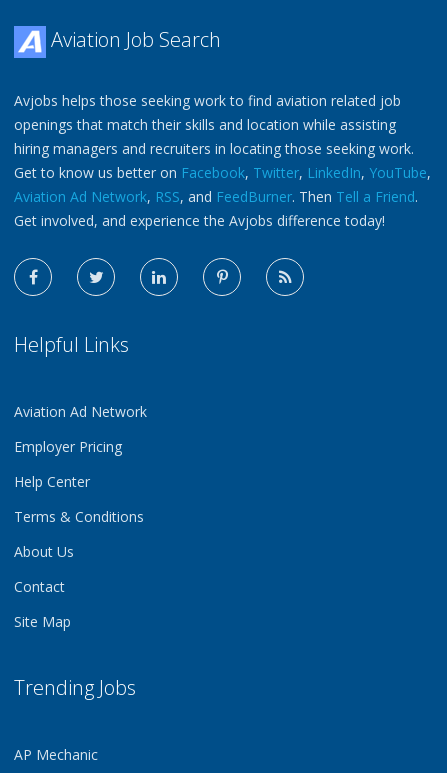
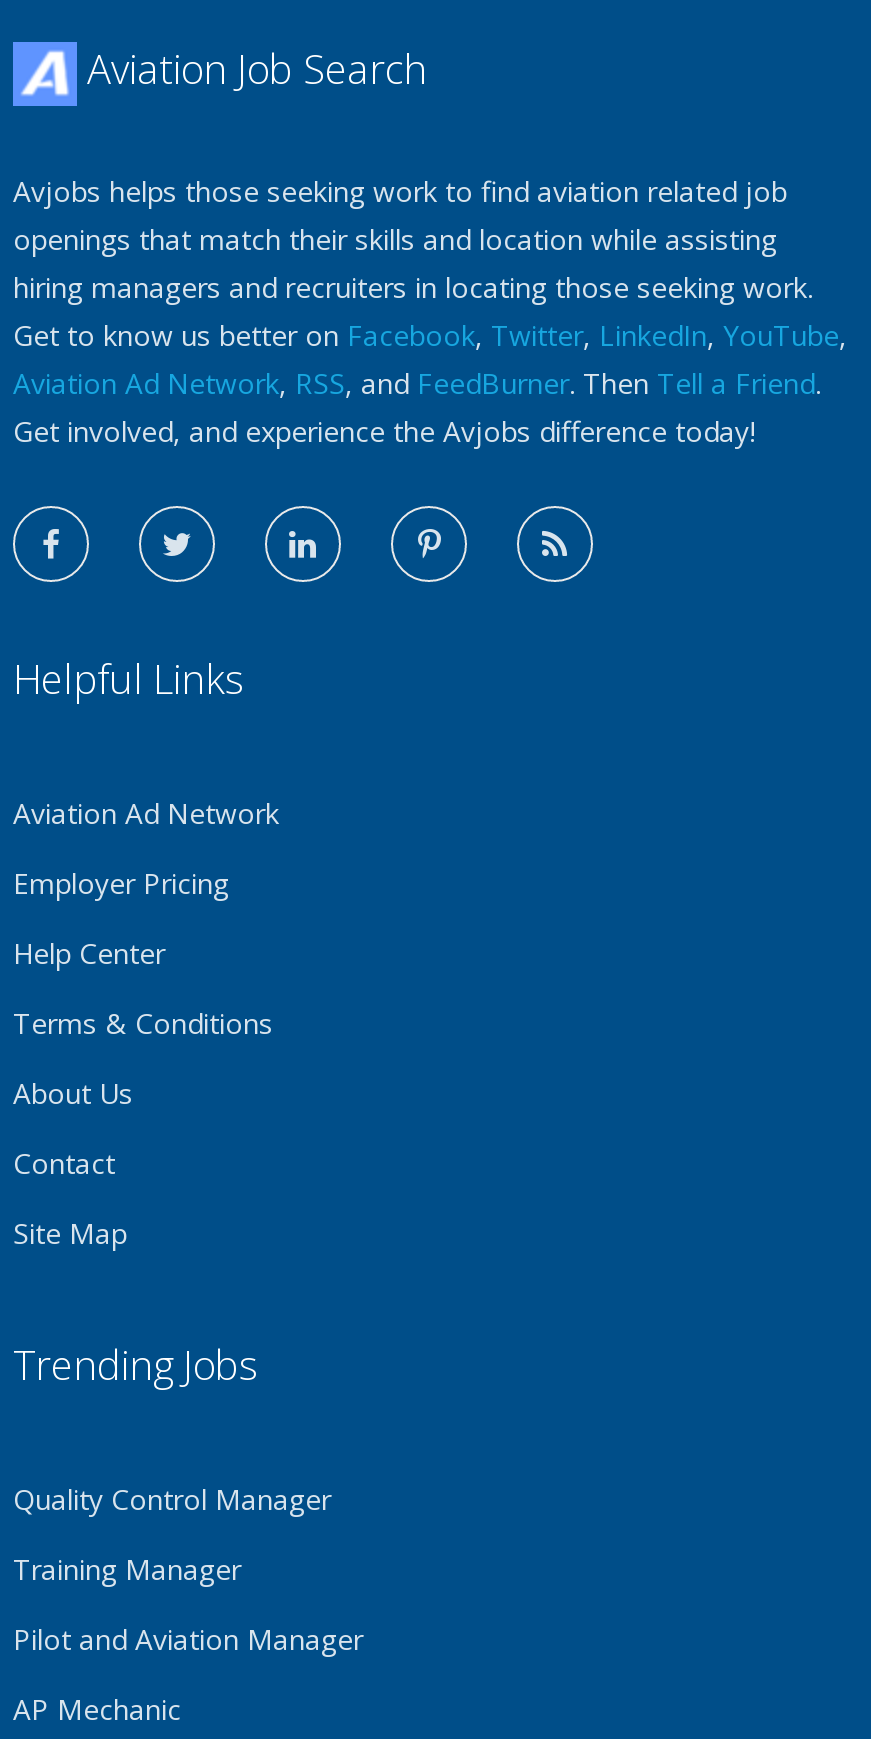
+ Quality Control Manager
+ Training Manager
+ Pilot and Aviation Manager
